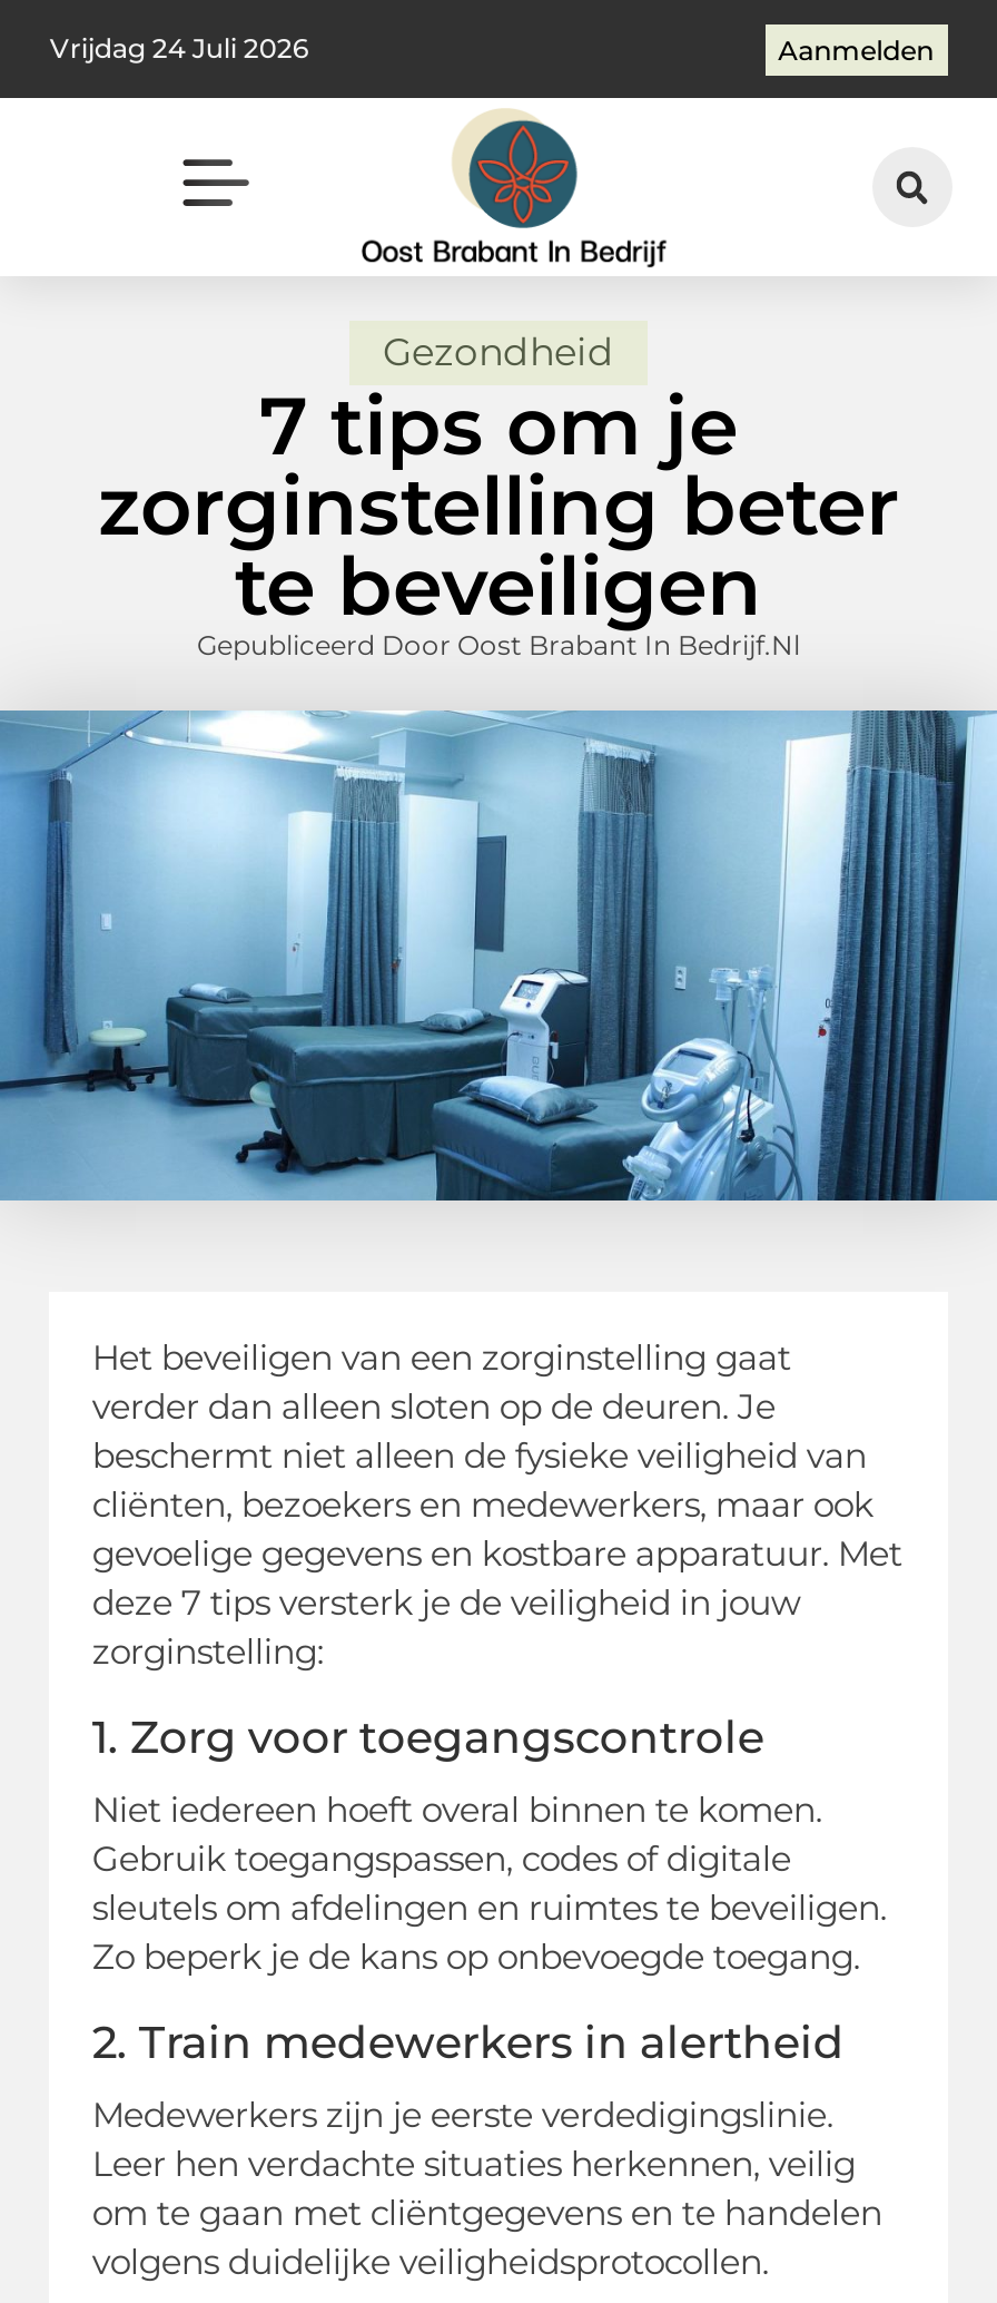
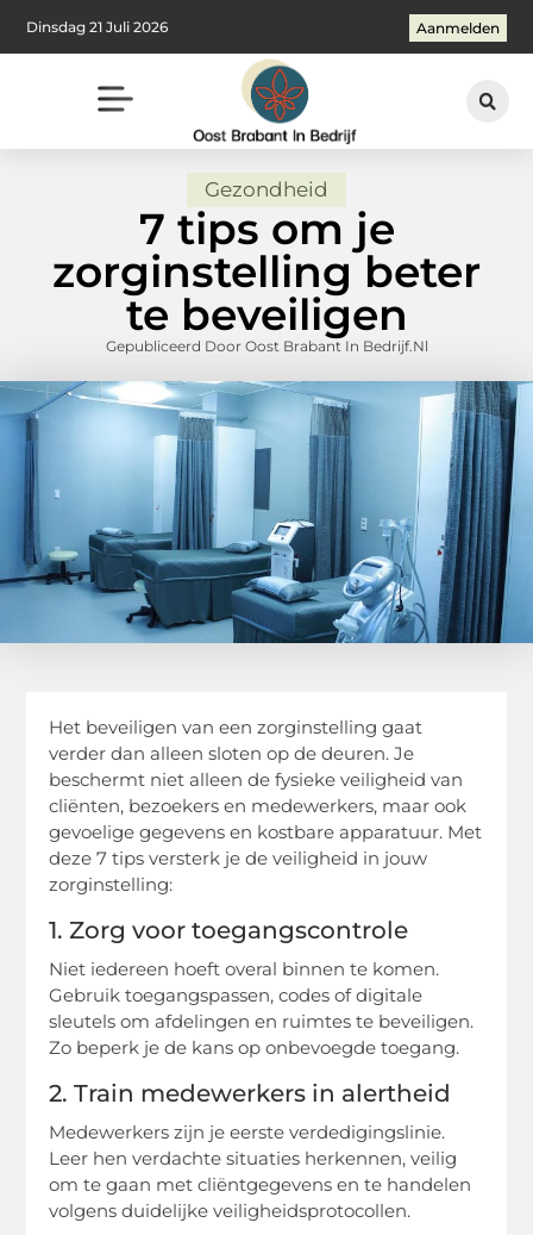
- Vrijdag 24 Juli 2026
+ Dinsdag 21 Juli 2026
